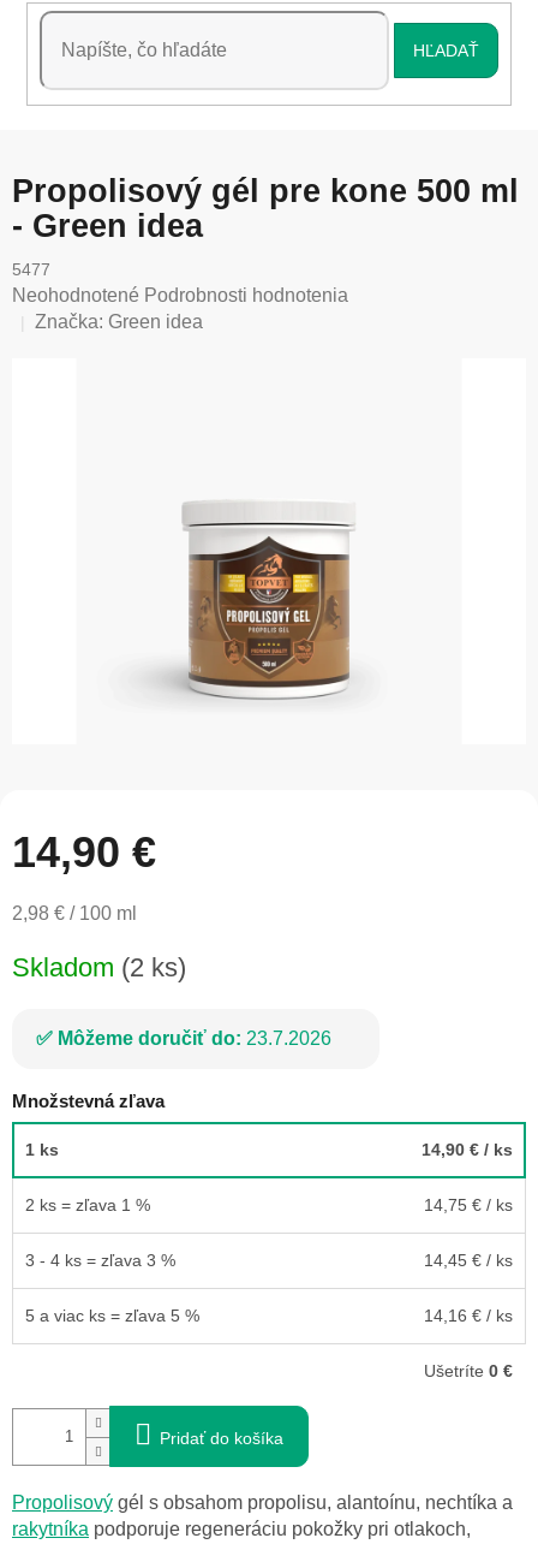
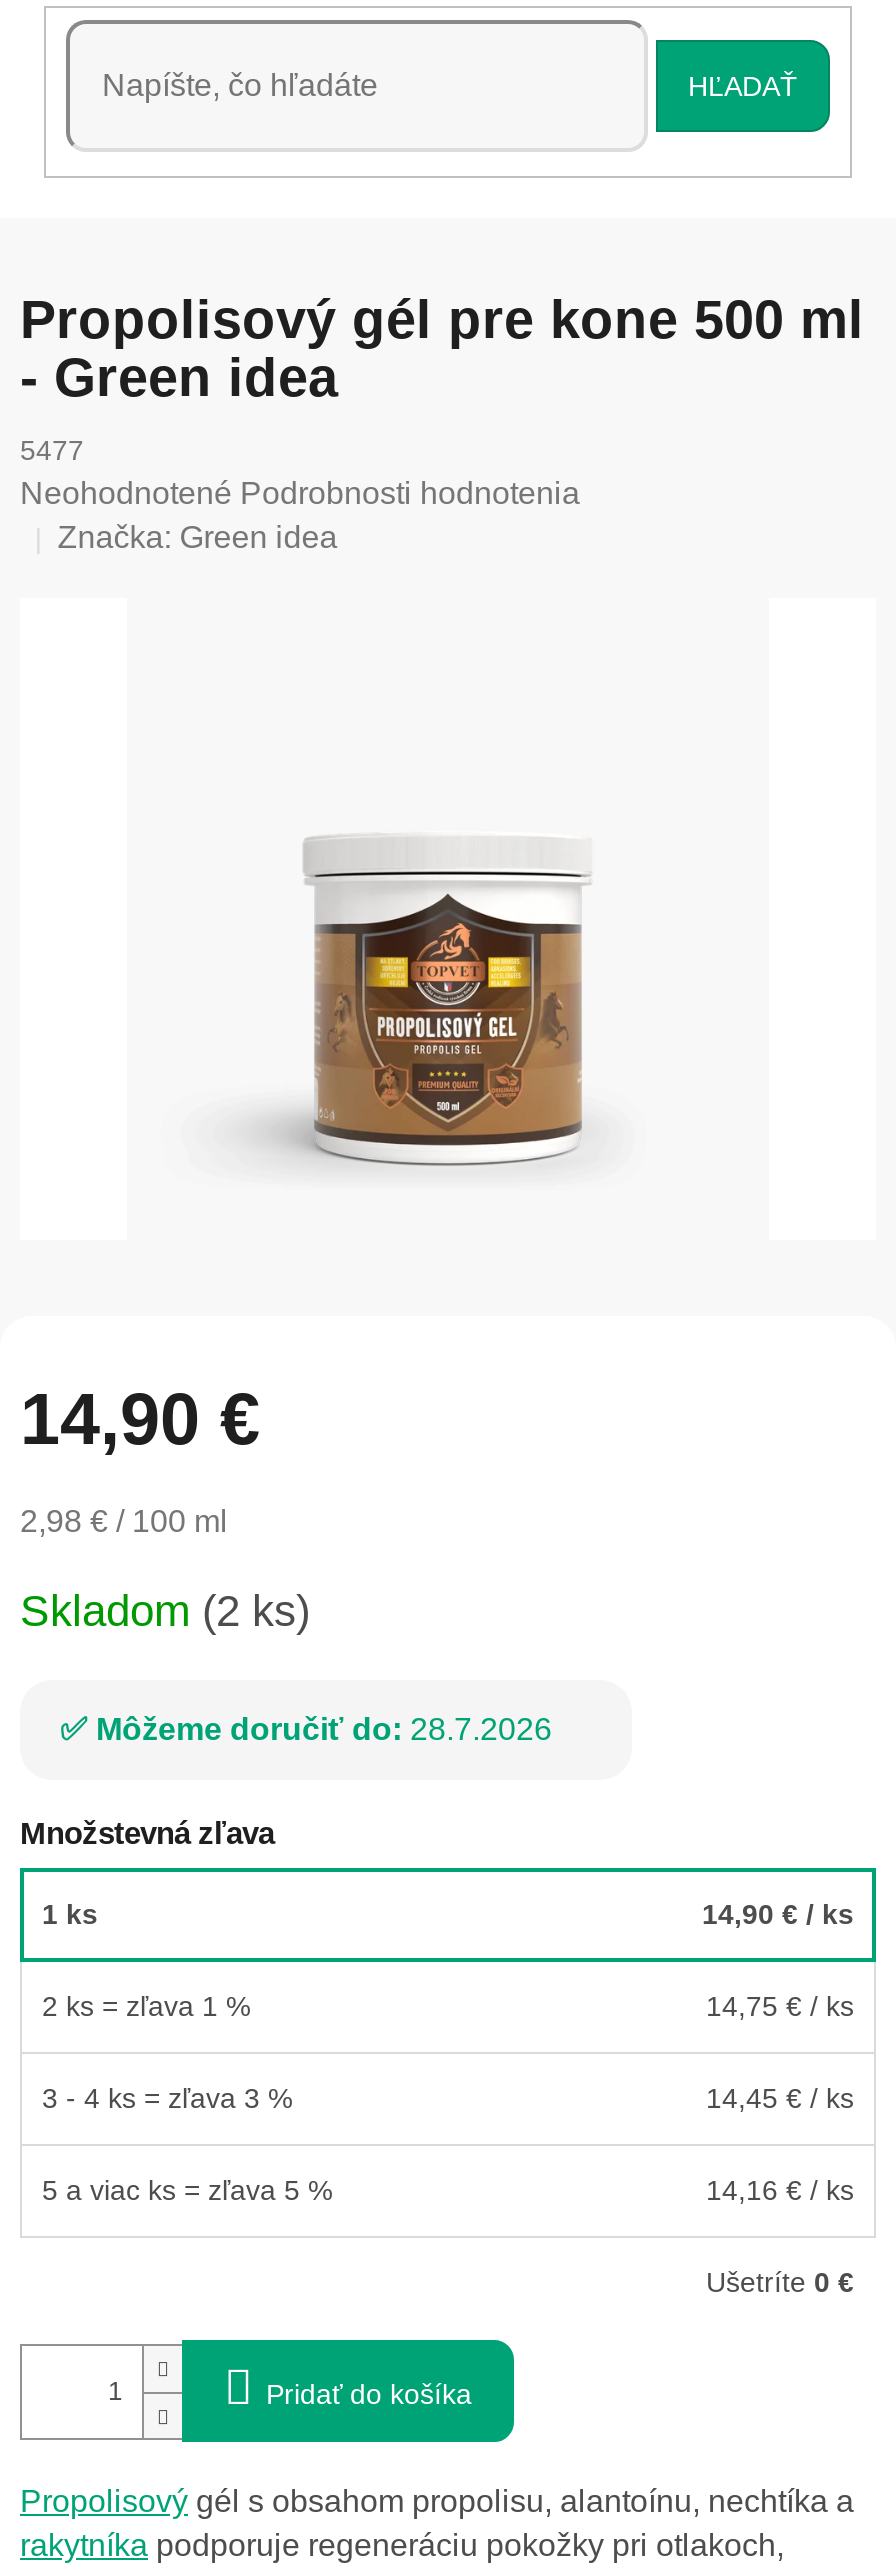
- Môžeme doručiť do: 23.7.2026
+ Môžeme doručiť do: 28.7.2026
